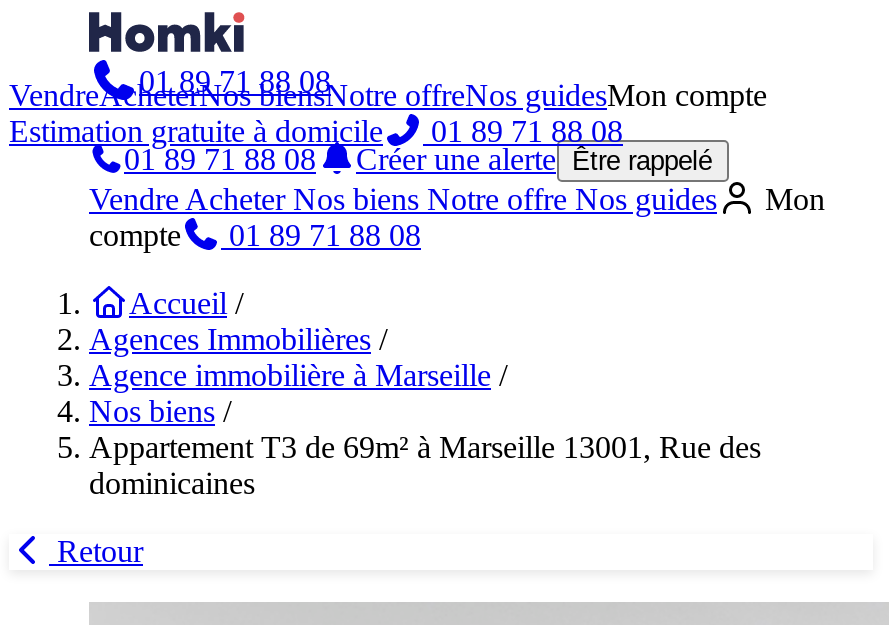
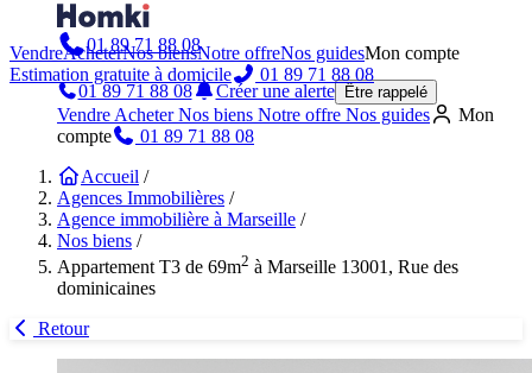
- Appartement T3 de 69m² à Marseille 13001, Rue des
+ Appartement T3 de 69m2 à Marseille 13001, Rue des
